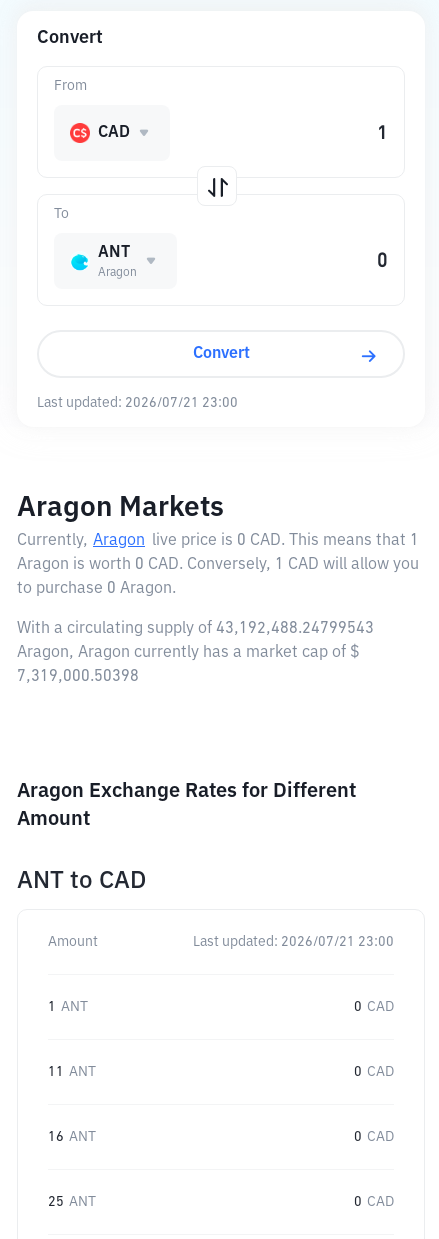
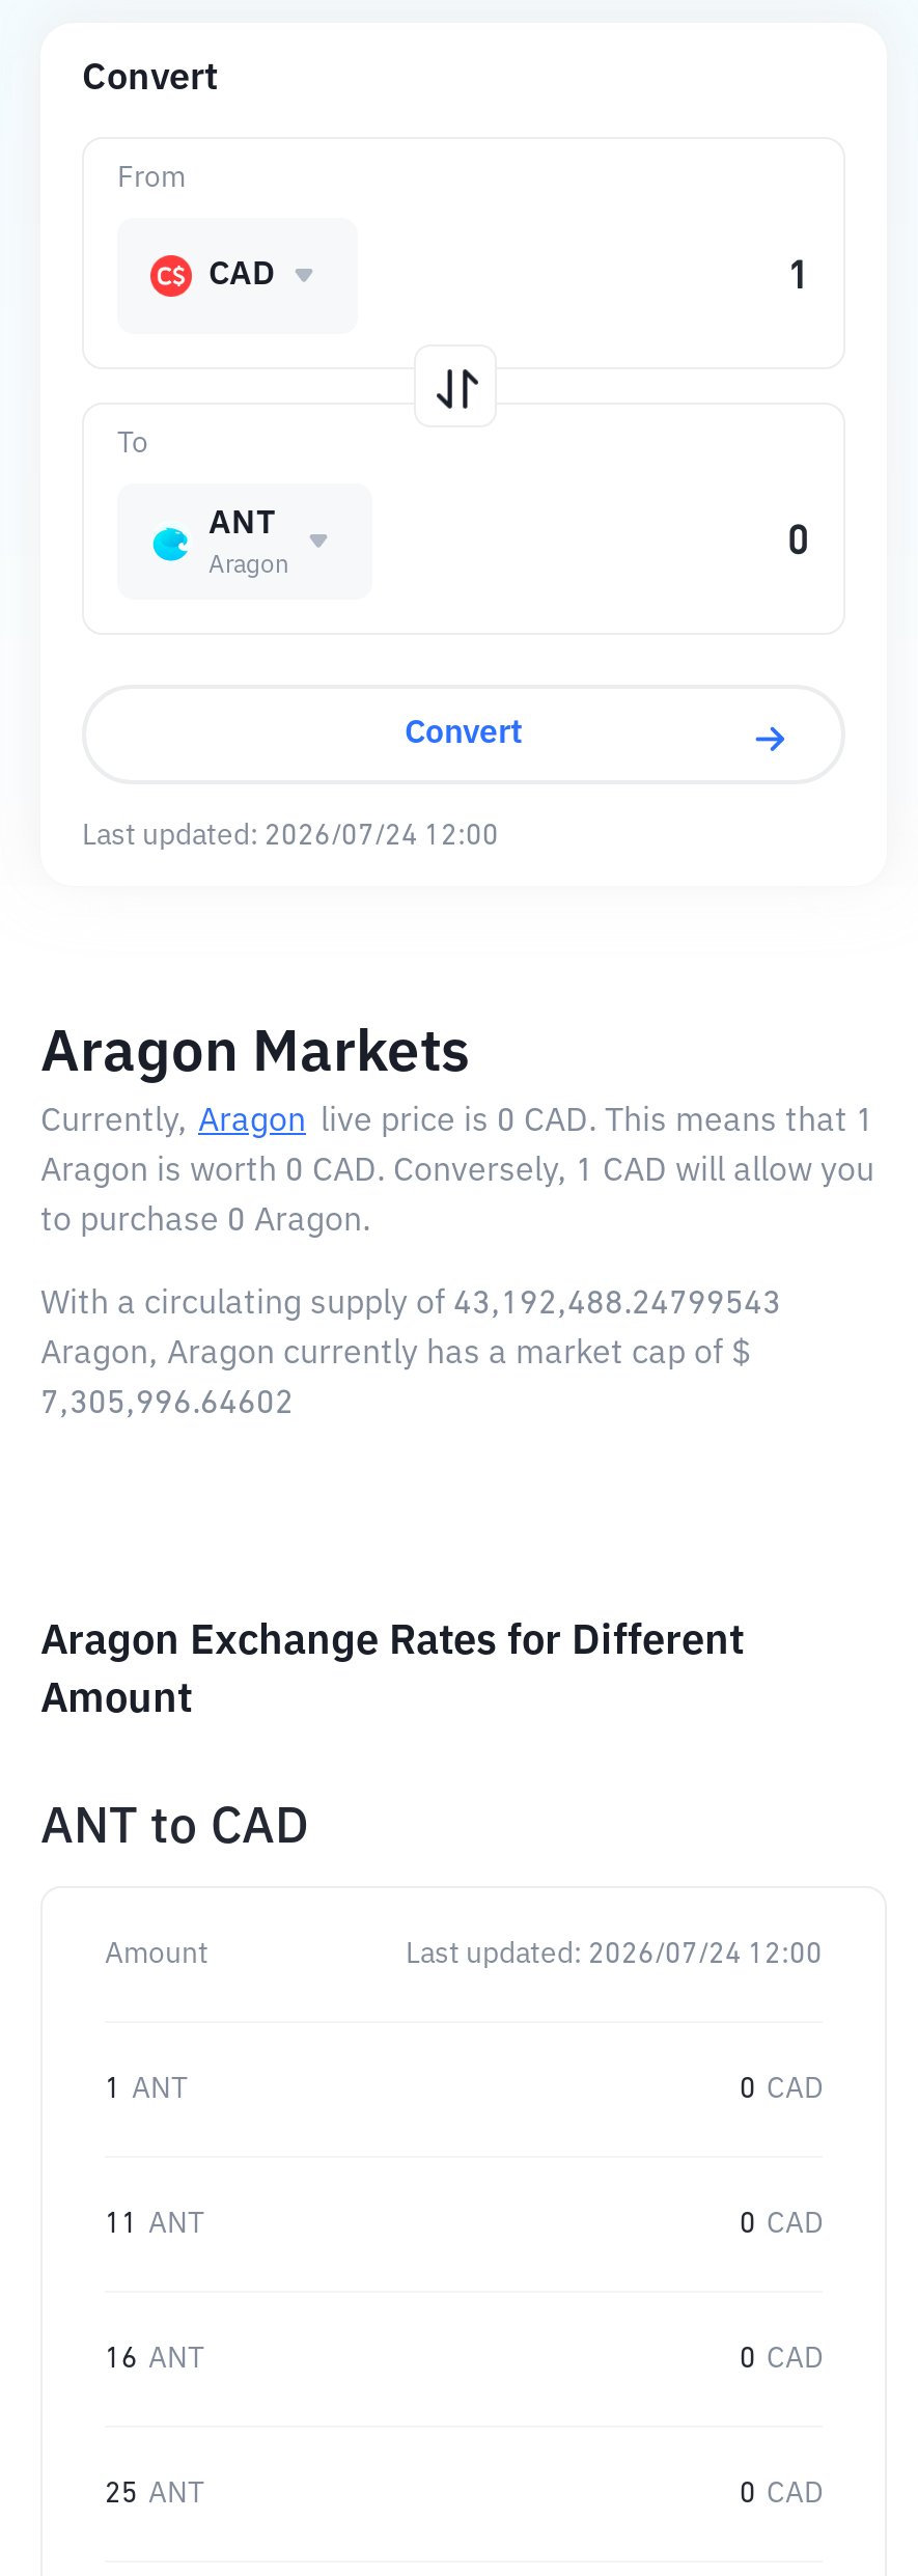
- Last updated: 2026/07/21 23:00
+ Last updated: 2026/07/24 12:00

- 7,319,000.50398
+ 7,305,996.64602

- Last updated: 2026/07/21 23:00
+ Last updated: 2026/07/24 12:00
